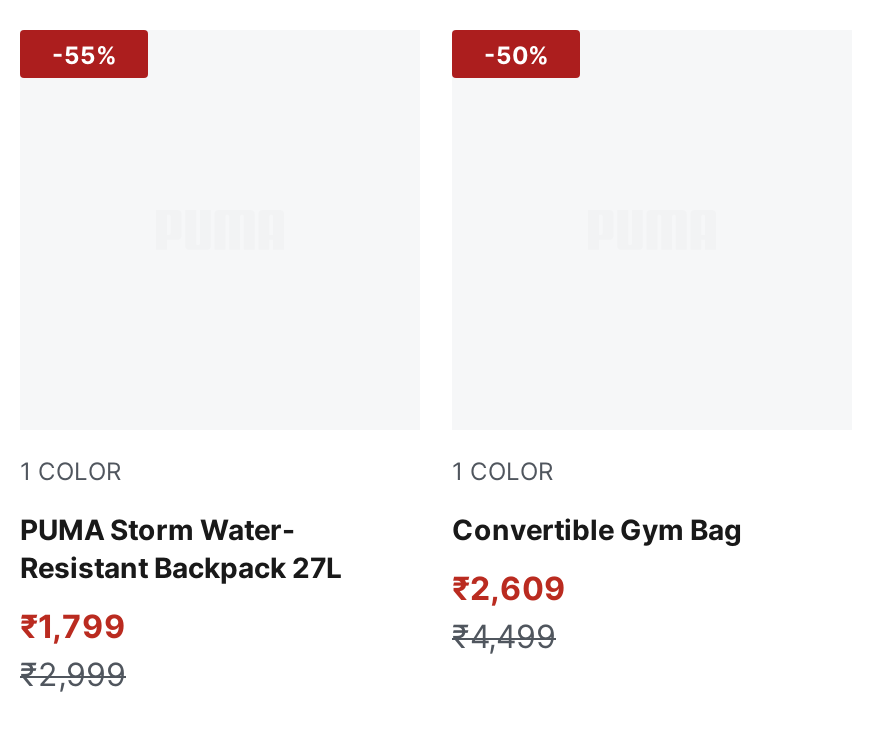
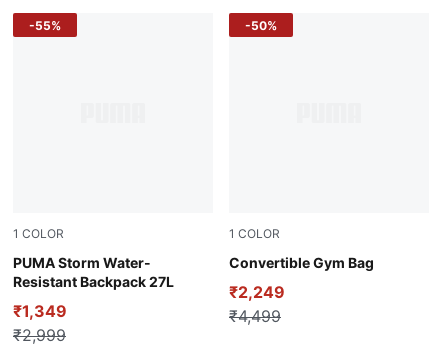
- ₹2,609
+ ₹2,249

- ₹1,799
+ ₹1,349
